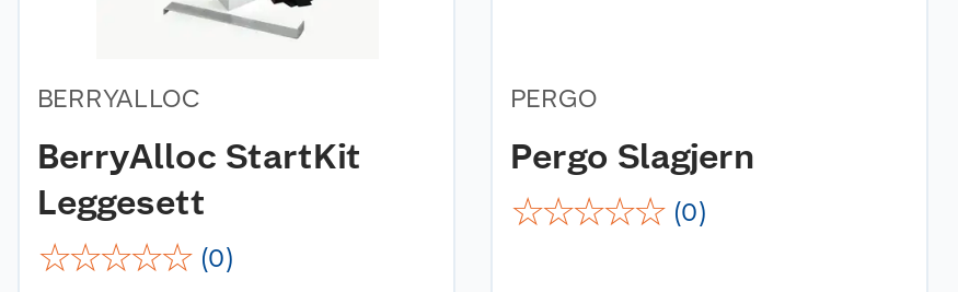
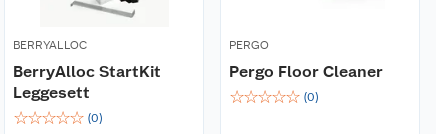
- Pergo Slagjern
+ Pergo Floor Cleaner
